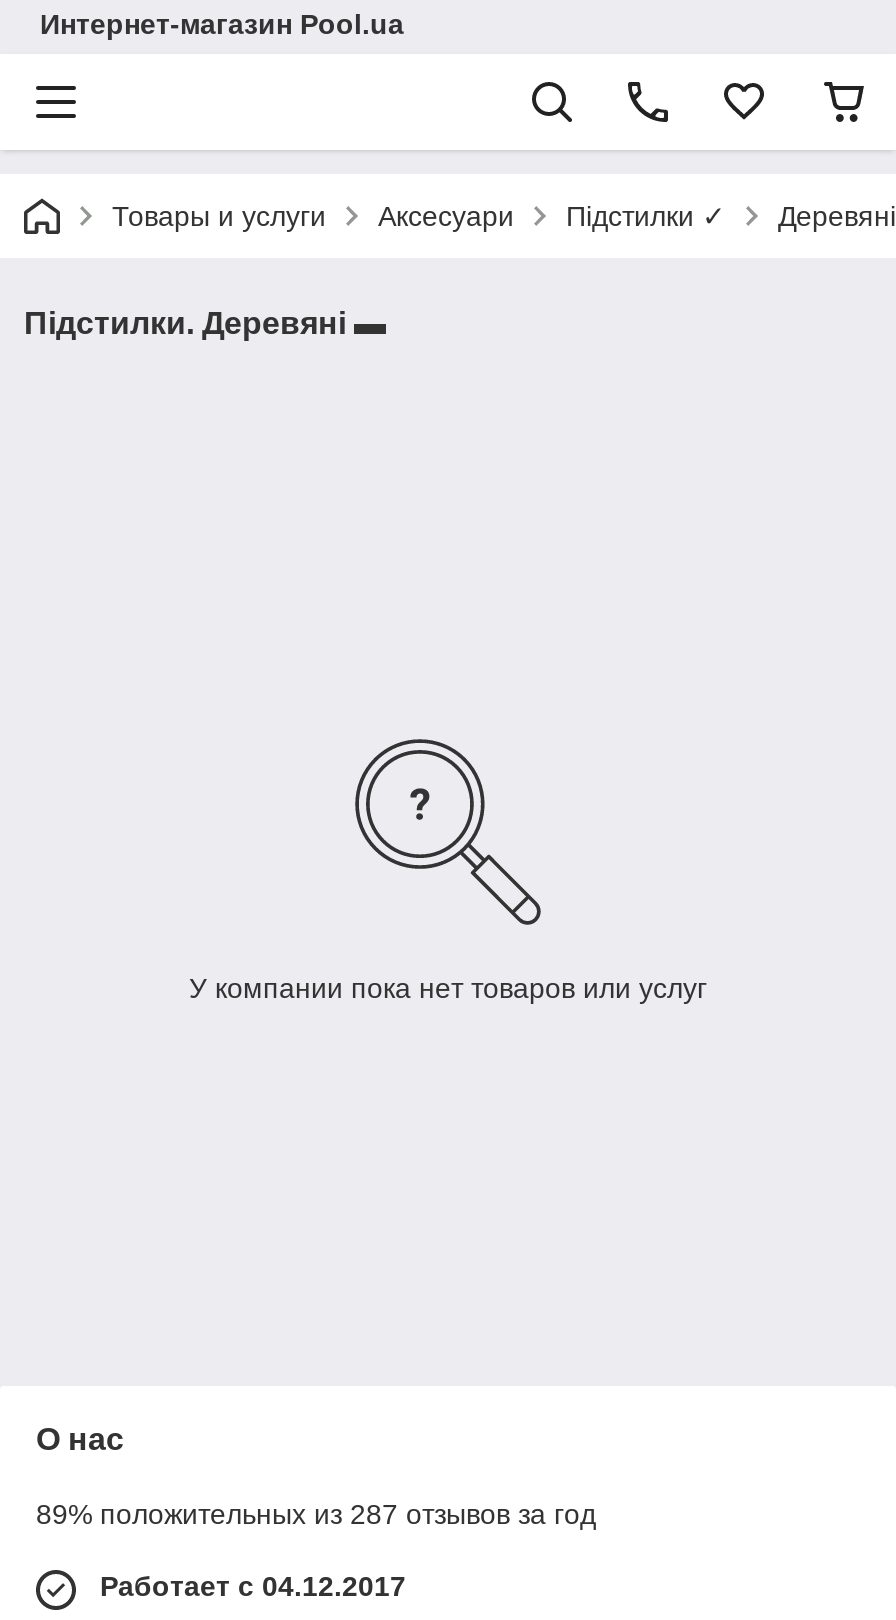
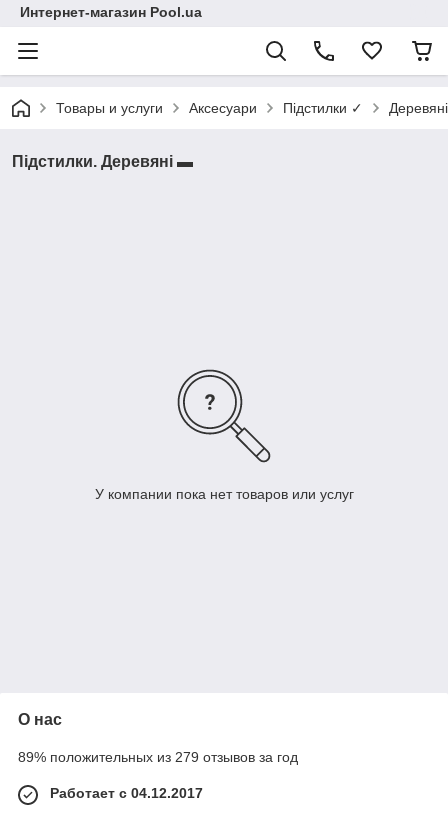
- 89% положительных из 287 отзывов за год
+ 89% положительных из 279 отзывов за год
